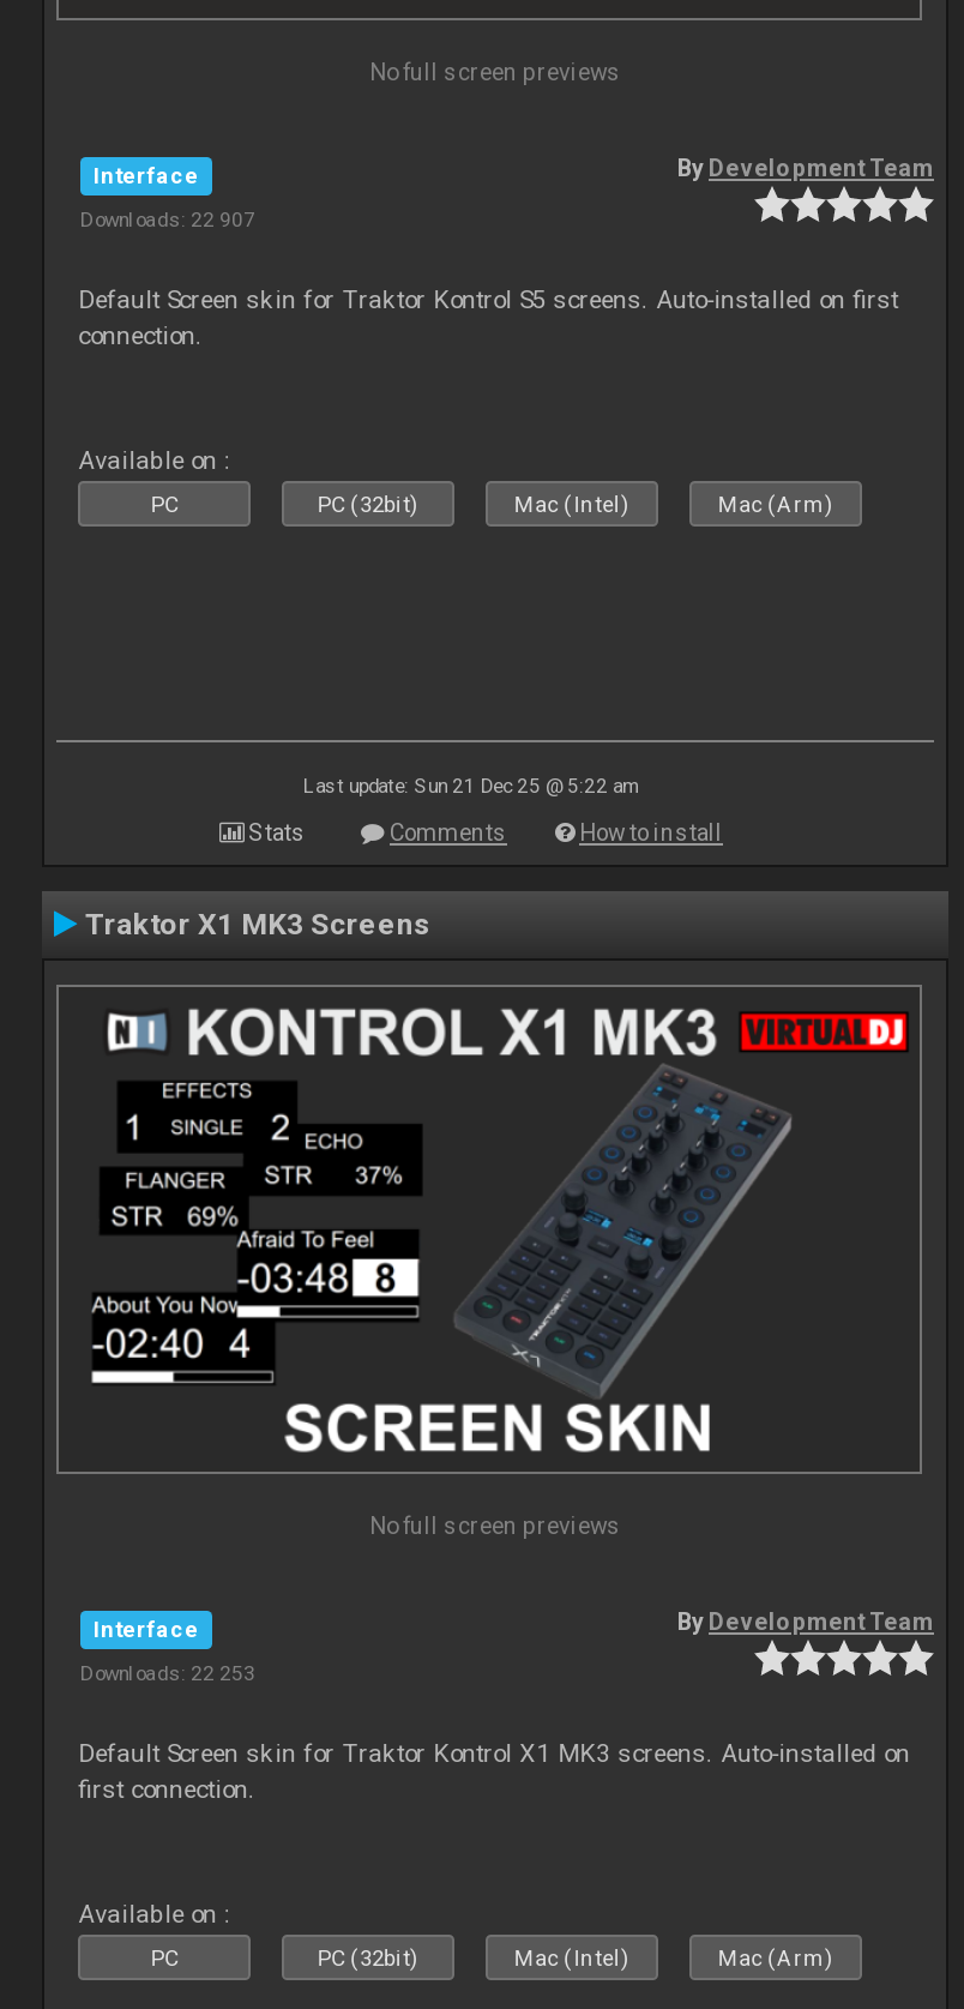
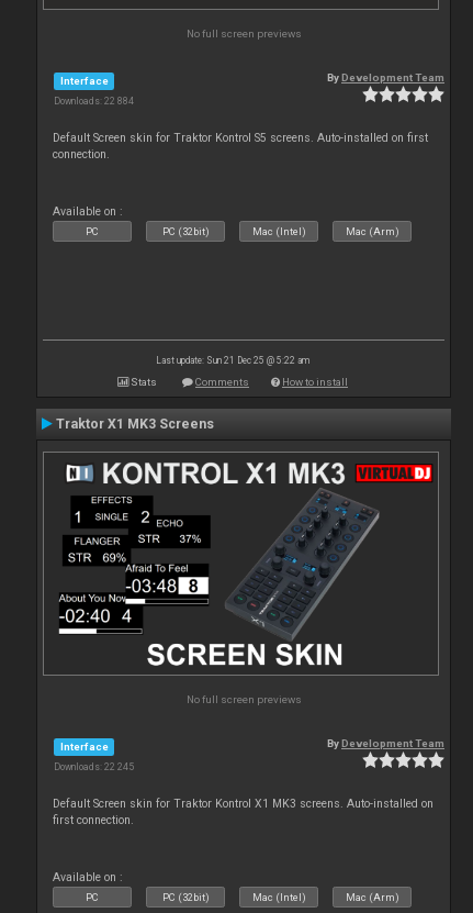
- Downloads: 22 907
+ Downloads: 22 884

- Downloads: 22 253
+ Downloads: 22 245
